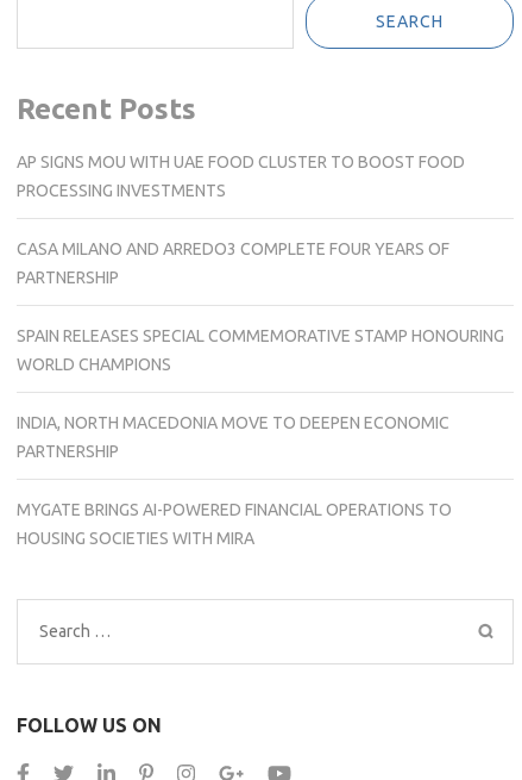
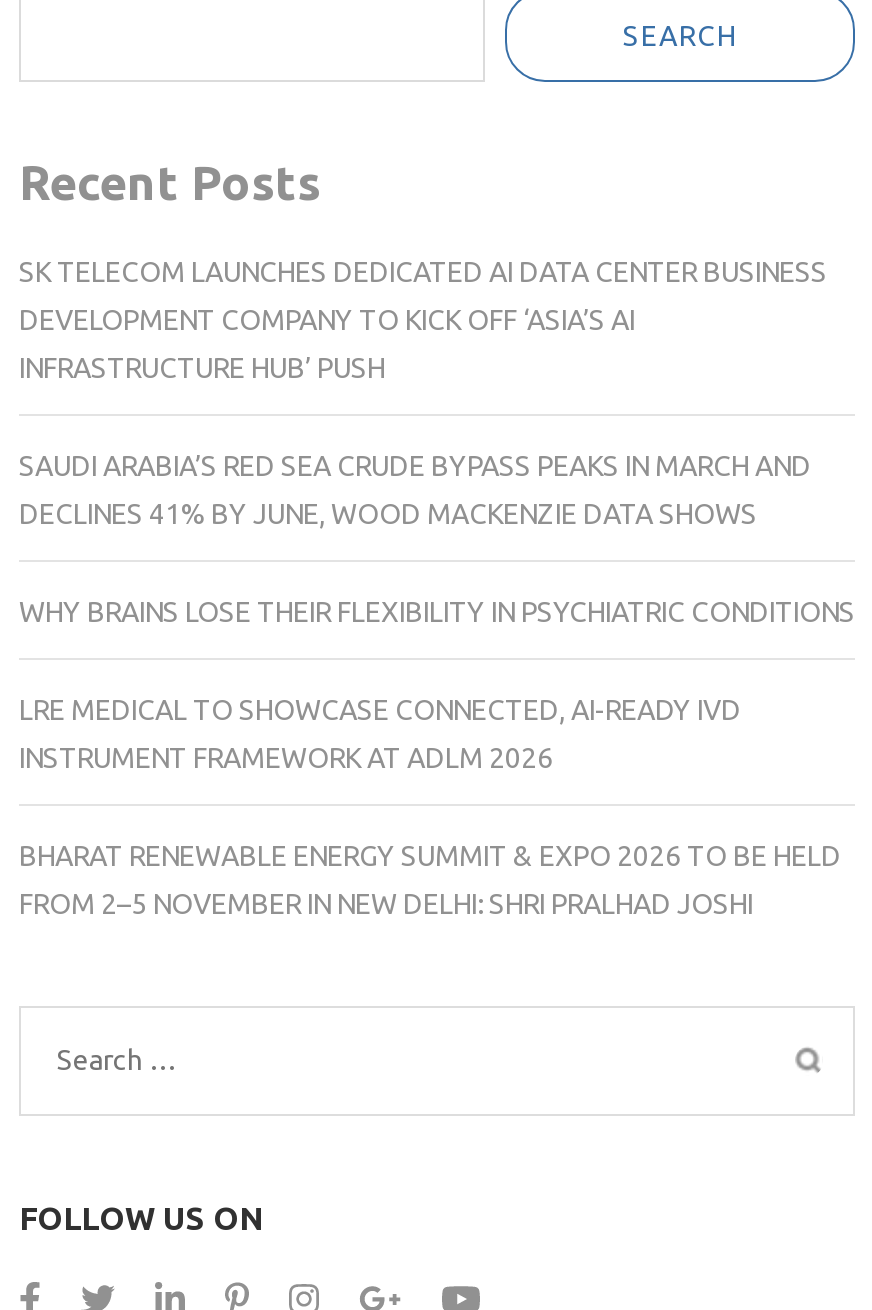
- AP SIGNS MOU WITH UAE FOOD CLUSTER TO BOOST FOOD
+ SK TELECOM LAUNCHES DEDICATED AI DATA CENTER BUSINESS

- PROCESSING INVESTMENTS
+ DEVELOPMENT COMPANY TO KICK OFF ‘ASIA’S AI

- CASA MILANO AND ARREDO3 COMPLETE FOUR YEARS OF
+ INFRASTRUCTURE HUB’ PUSH

- PARTNERSHIP
+ SAUDI ARABIA’S RED SEA CRUDE BYPASS PEAKS IN MARCH AND

- SPAIN RELEASES SPECIAL COMMEMORATIVE STAMP HONOURING
+ DECLINES 41% BY JUNE, WOOD MACKENZIE DATA SHOWS

- WORLD CHAMPIONS
+ WHY BRAINS LOSE THEIR FLEXIBILITY IN PSYCHIATRIC CONDITIONS

- INDIA, NORTH MACEDONIA MOVE TO DEEPEN ECONOMIC
+ LRE MEDICAL TO SHOWCASE CONNECTED, AI-READY IVD

- PARTNERSHIP
+ INSTRUMENT FRAMEWORK AT ADLM 2026

- MYGATE BRINGS AI-POWERED FINANCIAL OPERATIONS TO
+ BHARAT RENEWABLE ENERGY SUMMIT & EXPO 2026 TO BE HELD

- HOUSING SOCIETIES WITH MIRA
+ FROM 2–5 NOVEMBER IN NEW DELHI: SHRI PRALHAD JOSHI
